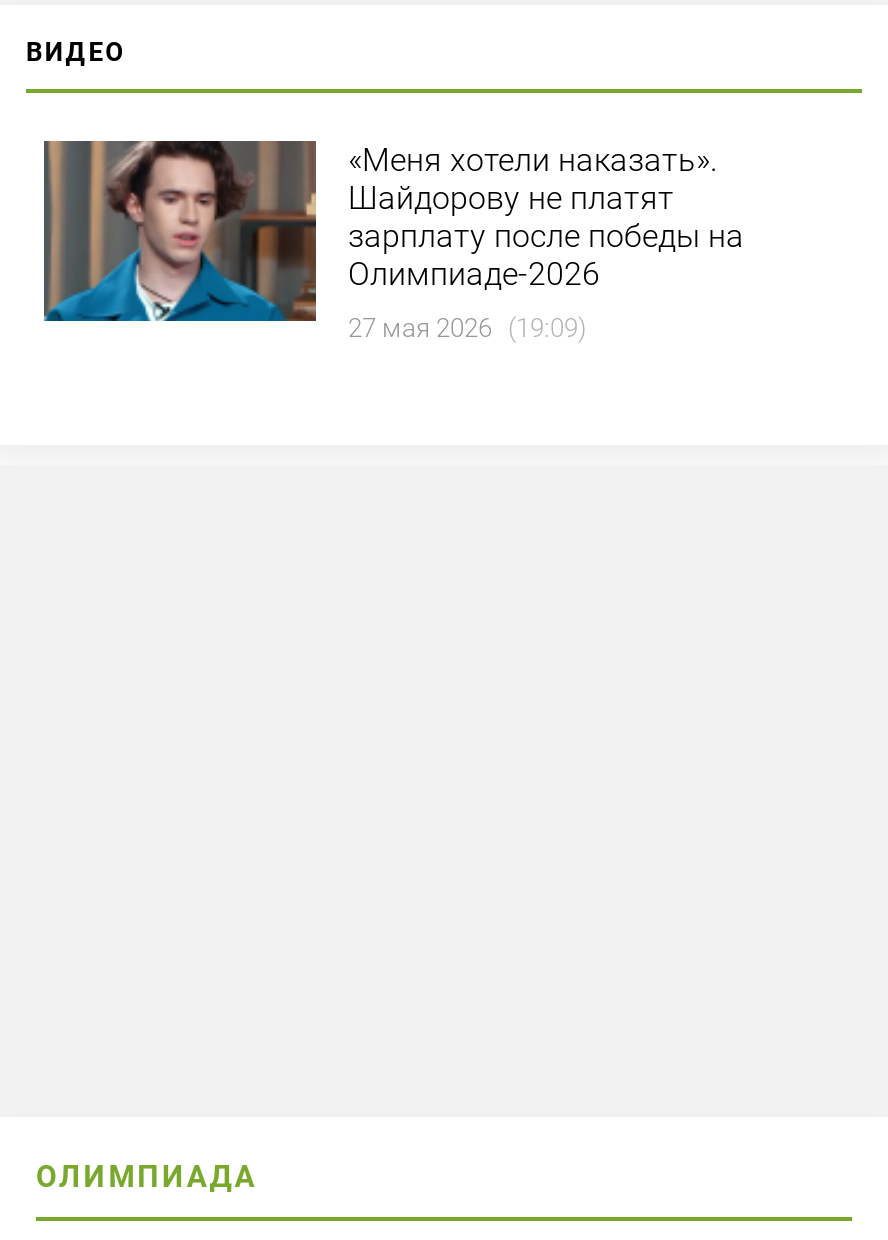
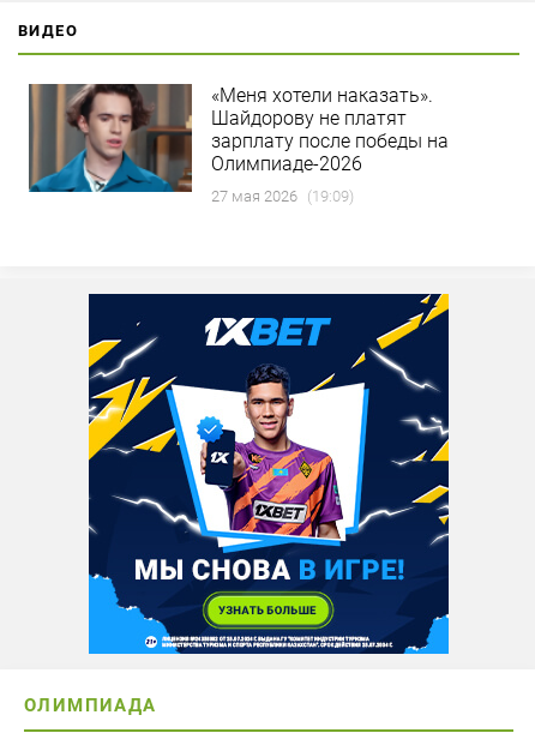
+ [image]
